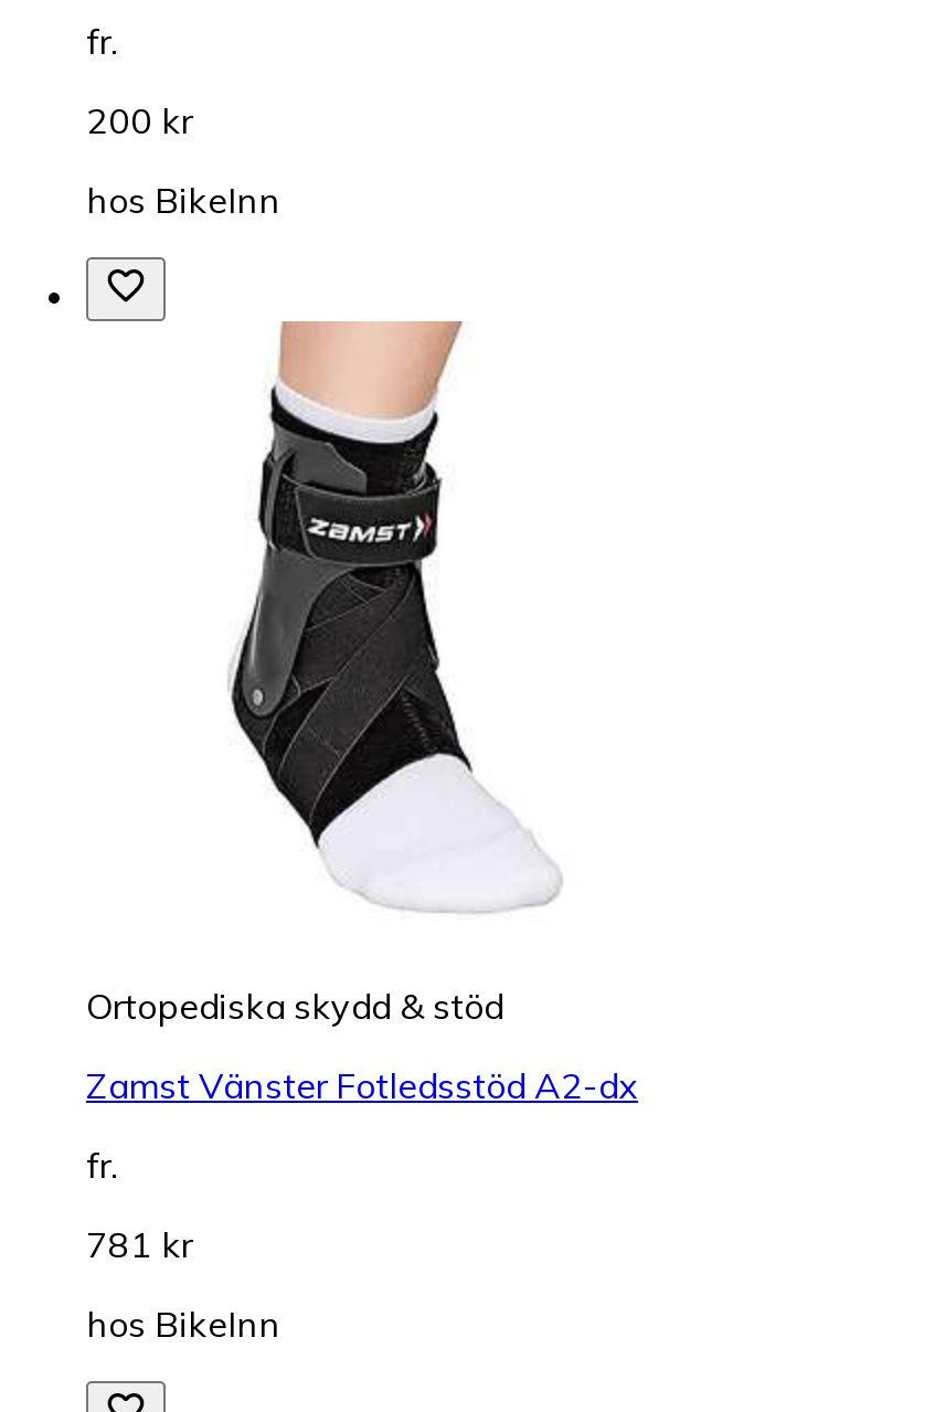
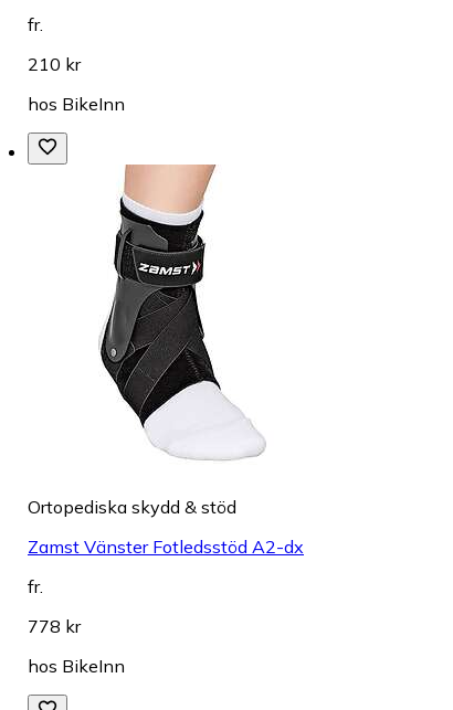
- 200 kr
+ 210 kr

- 781 kr
+ 778 kr
